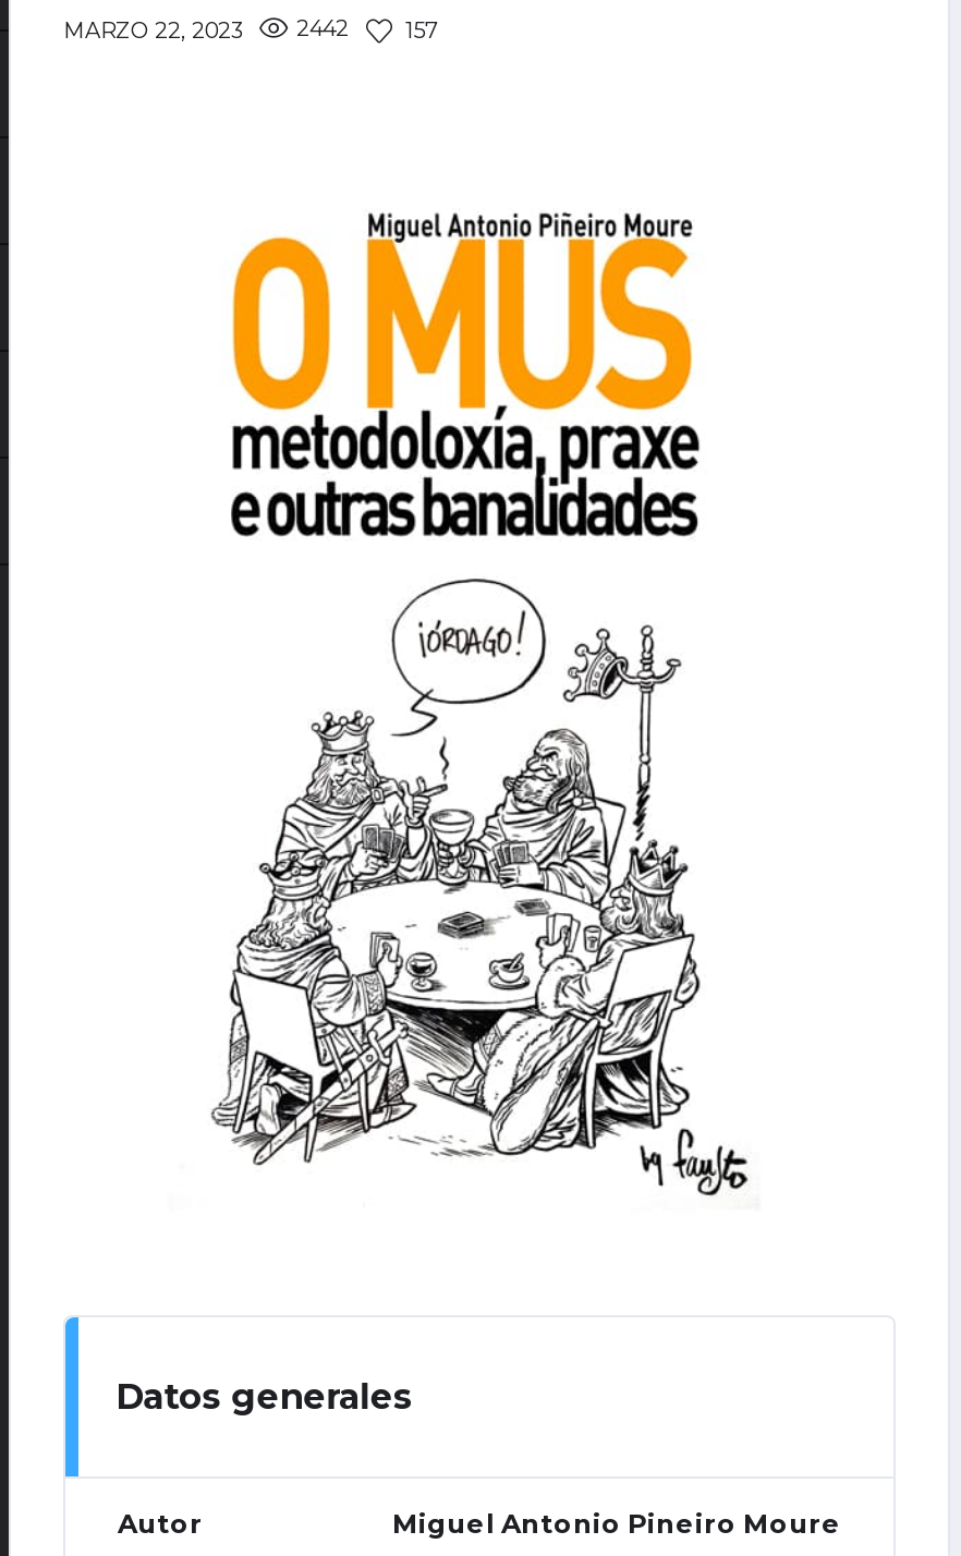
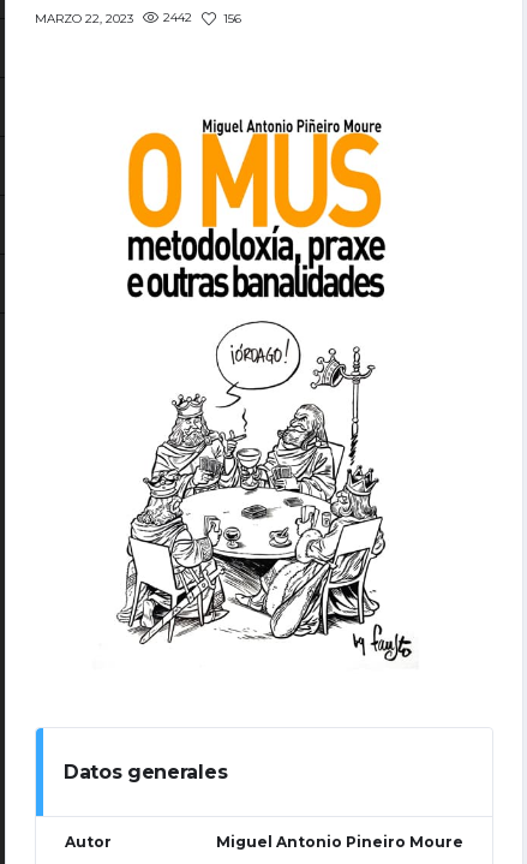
- 157
+ 156
